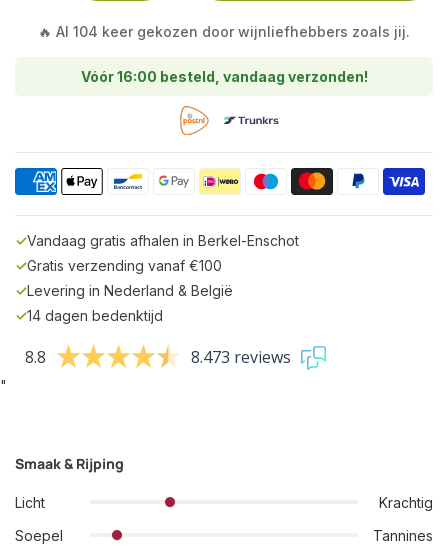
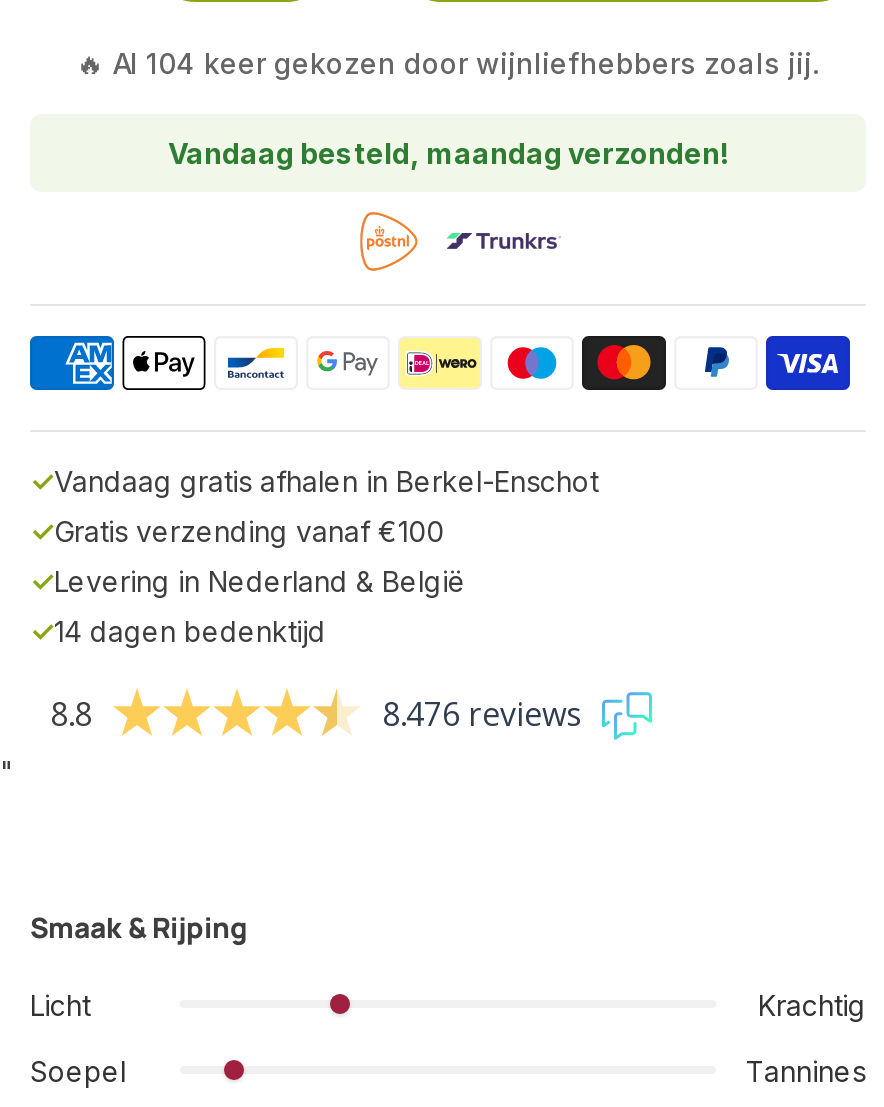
- Vóór 16:00 besteld, vandaag verzonden!
+ Vandaag besteld, maandag verzonden!

- 8.473 reviews
+ 8.476 reviews
